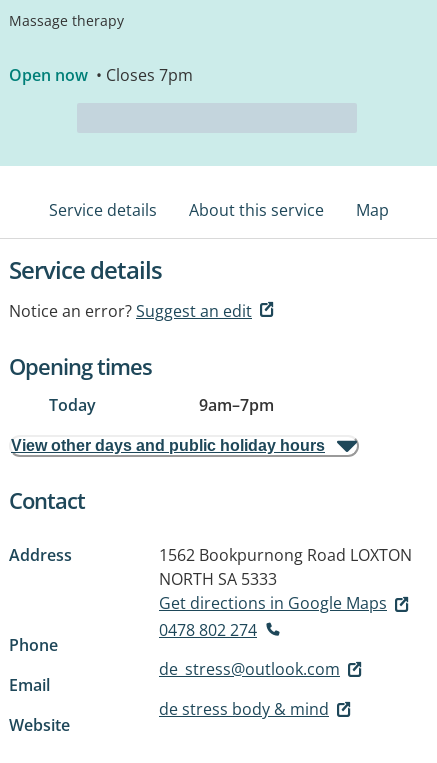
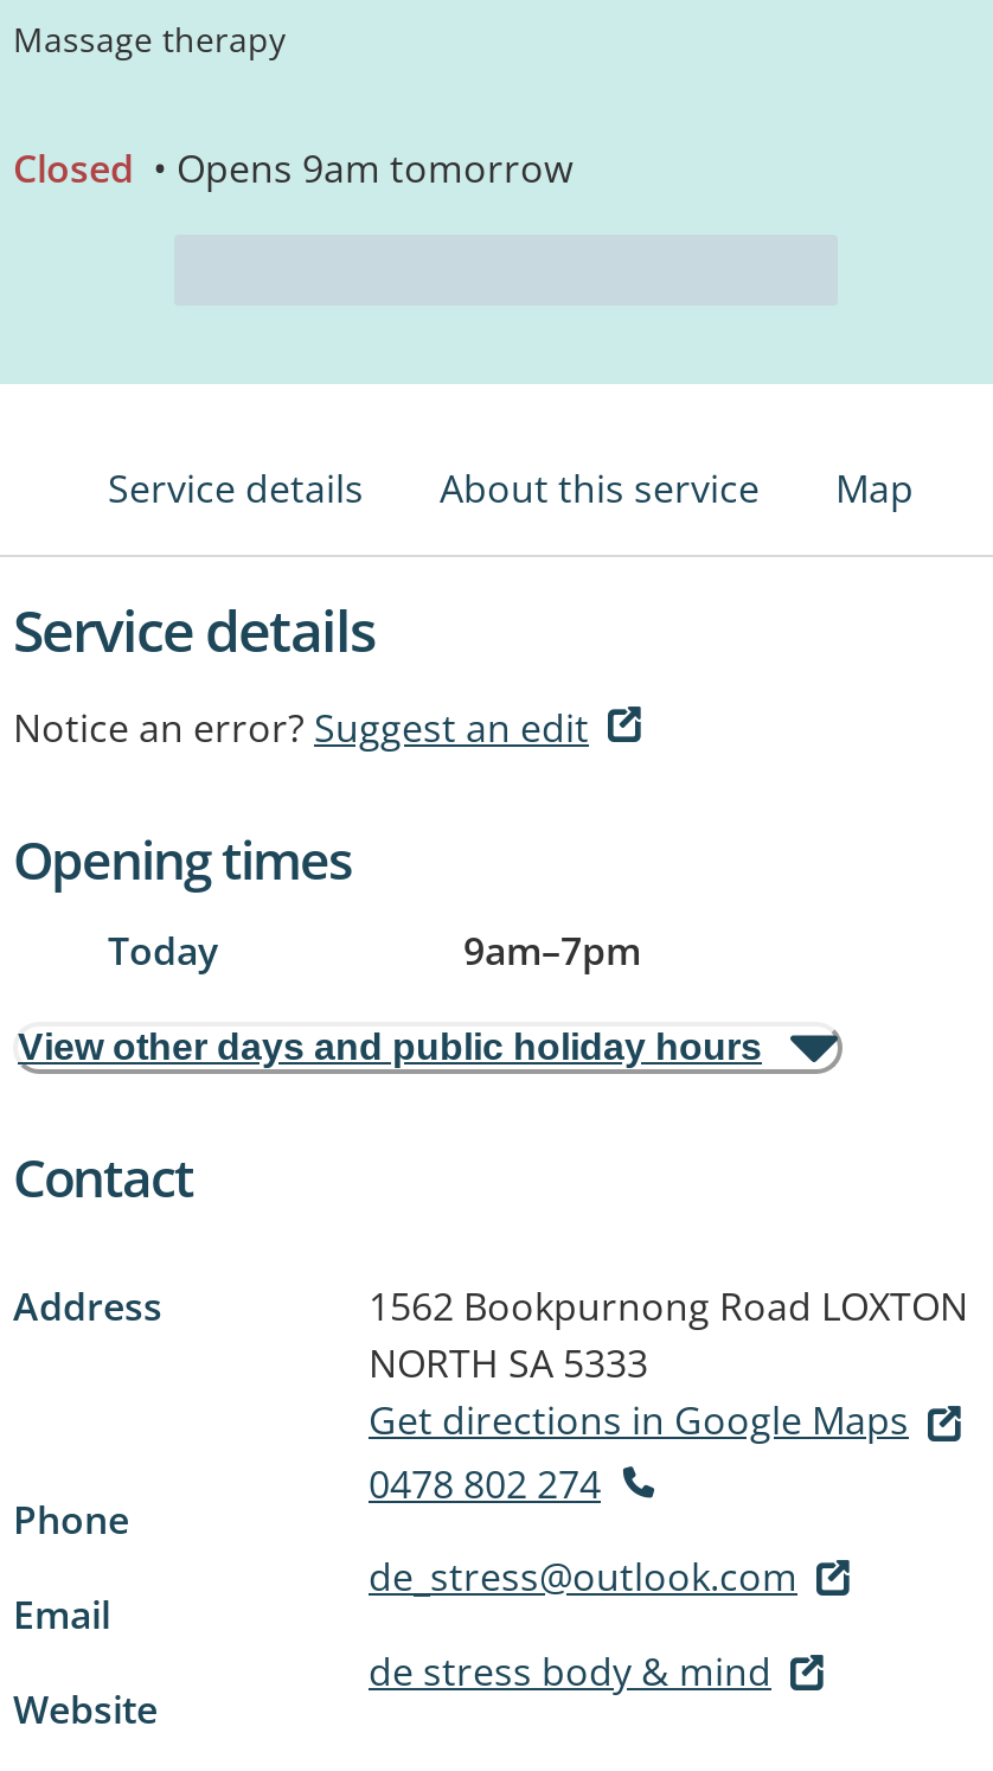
- Open now • Closes 7pm
+ Closed • Opens 9am tomorrow
